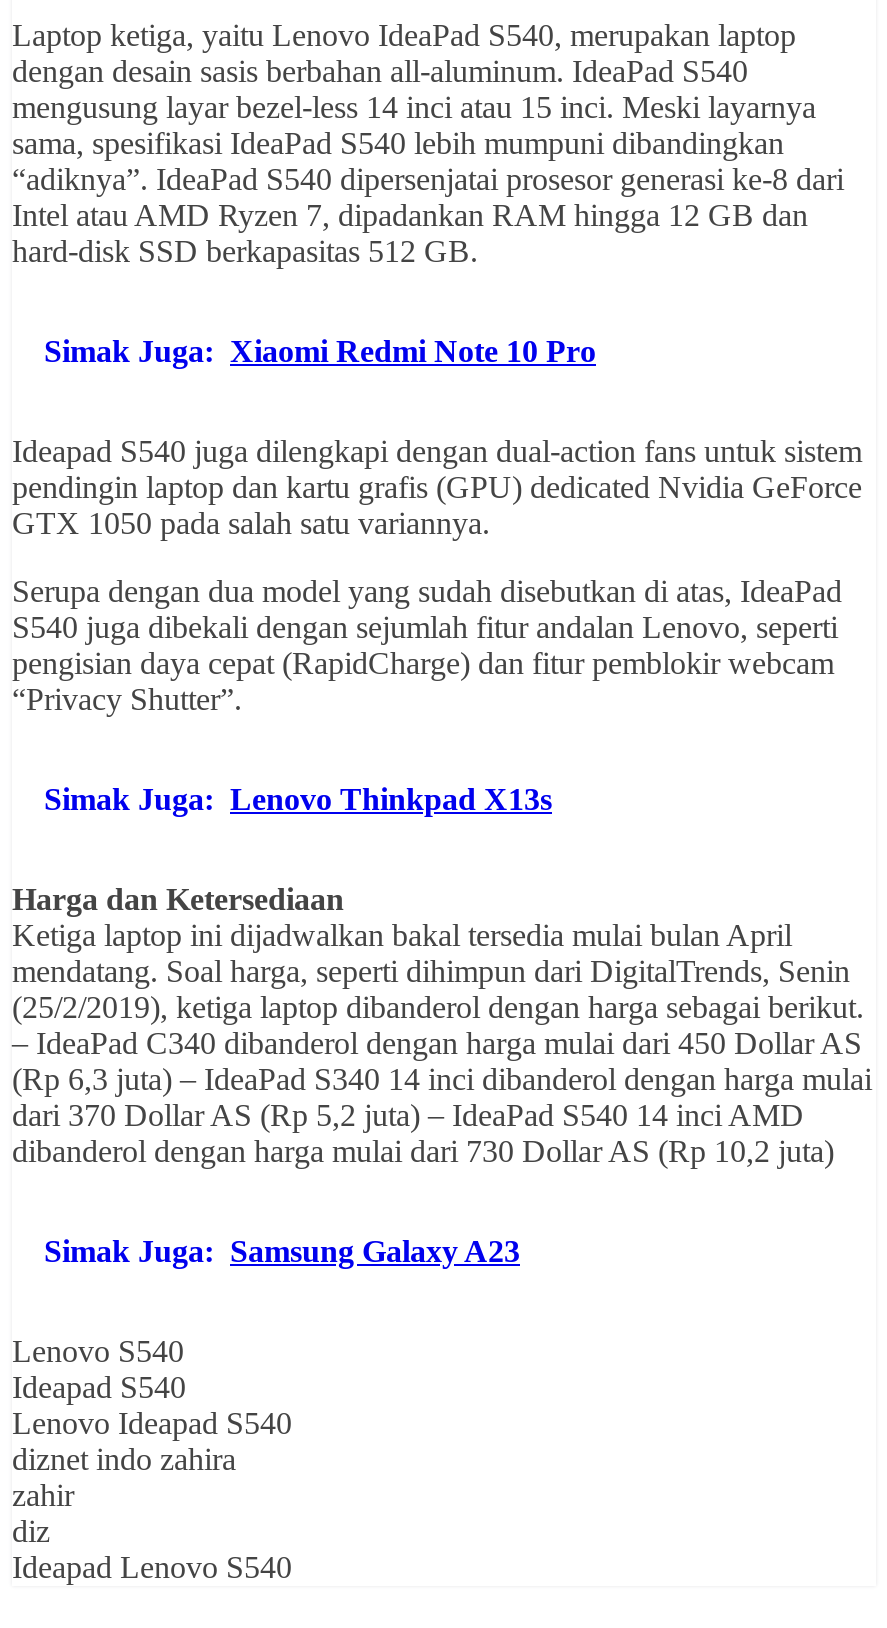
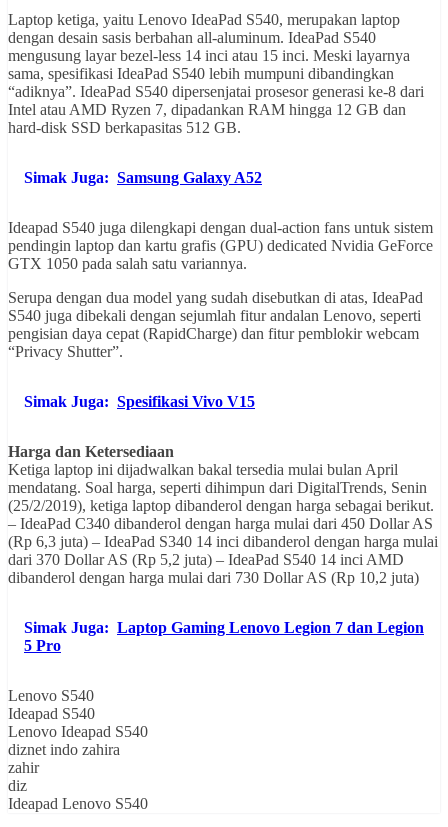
- Simak Juga: Xiaomi Redmi Note 10 Pro
+ Simak Juga: Samsung Galaxy A52

- Simak Juga: Lenovo Thinkpad X13s
+ Simak Juga: Spesifikasi Vivo V15

- Simak Juga: Samsung Galaxy A23
+ Simak Juga: Laptop Gaming Lenovo Legion 7 dan Legion
+ 5 Pro
